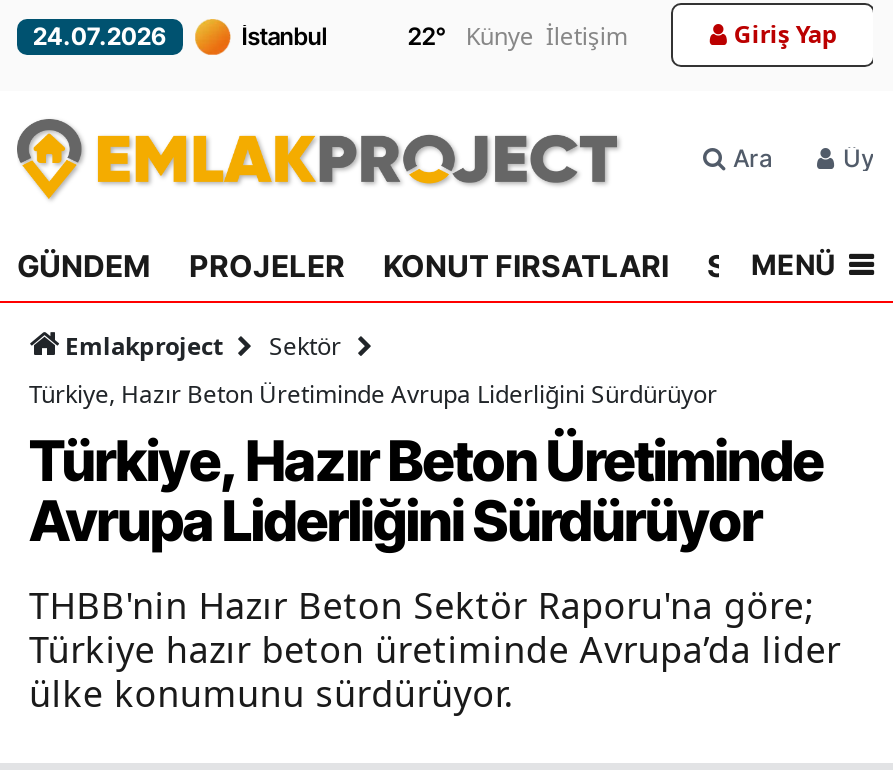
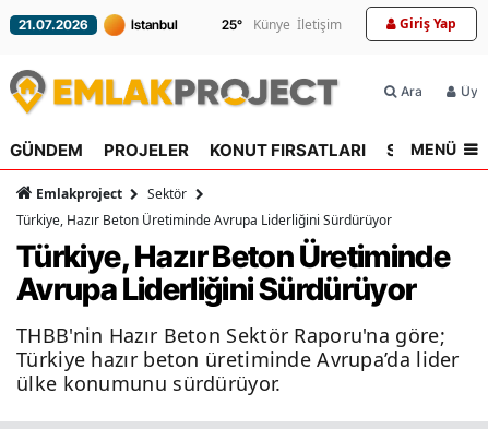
- 24.07.2026
+ 21.07.2026

- 22° Künye İletişim
+ 25° Künye İletişim
